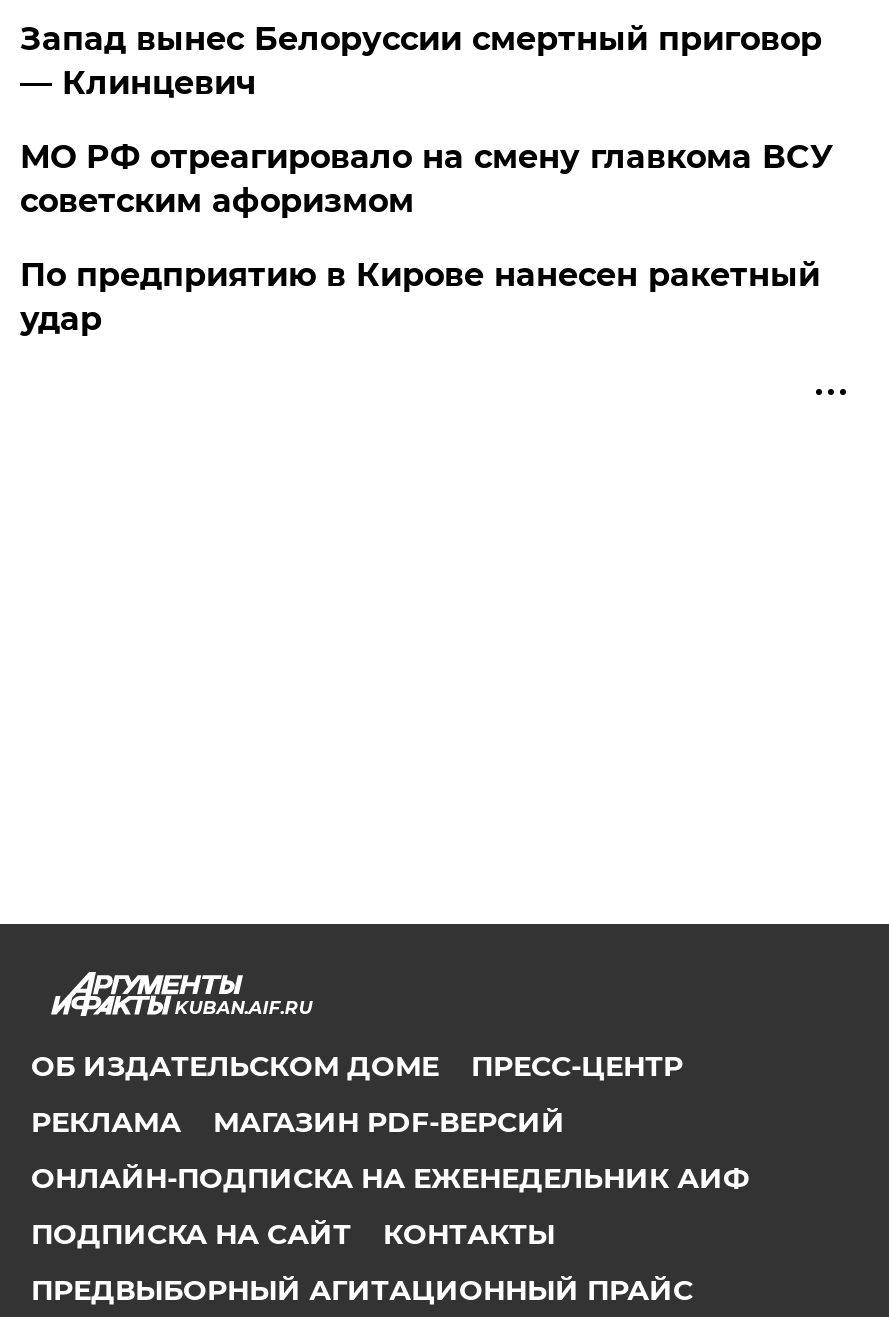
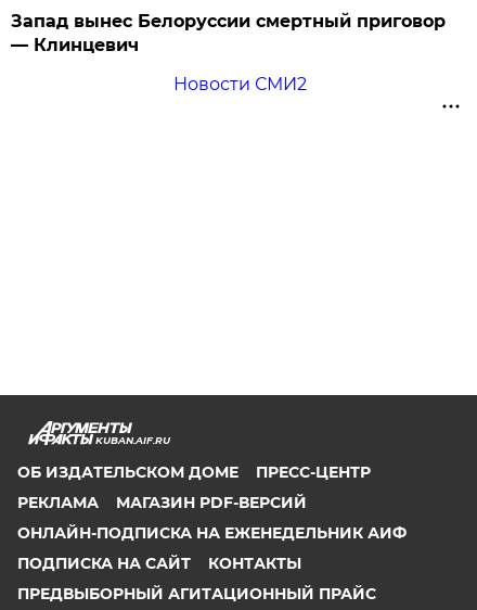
- МО РФ отреагировало на смену главкома ВСУ
- советским афоризмом
- По предприятию в Кирове нанесен ракетный
- удар
+ Новости СМИ2
